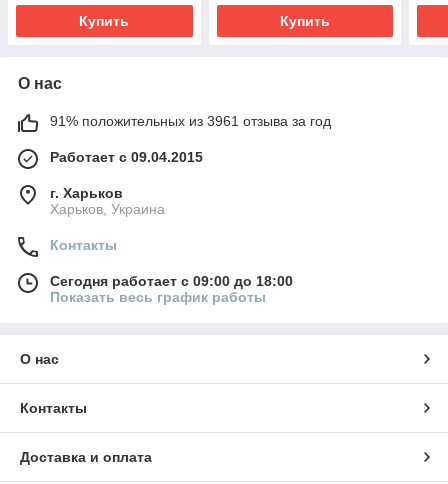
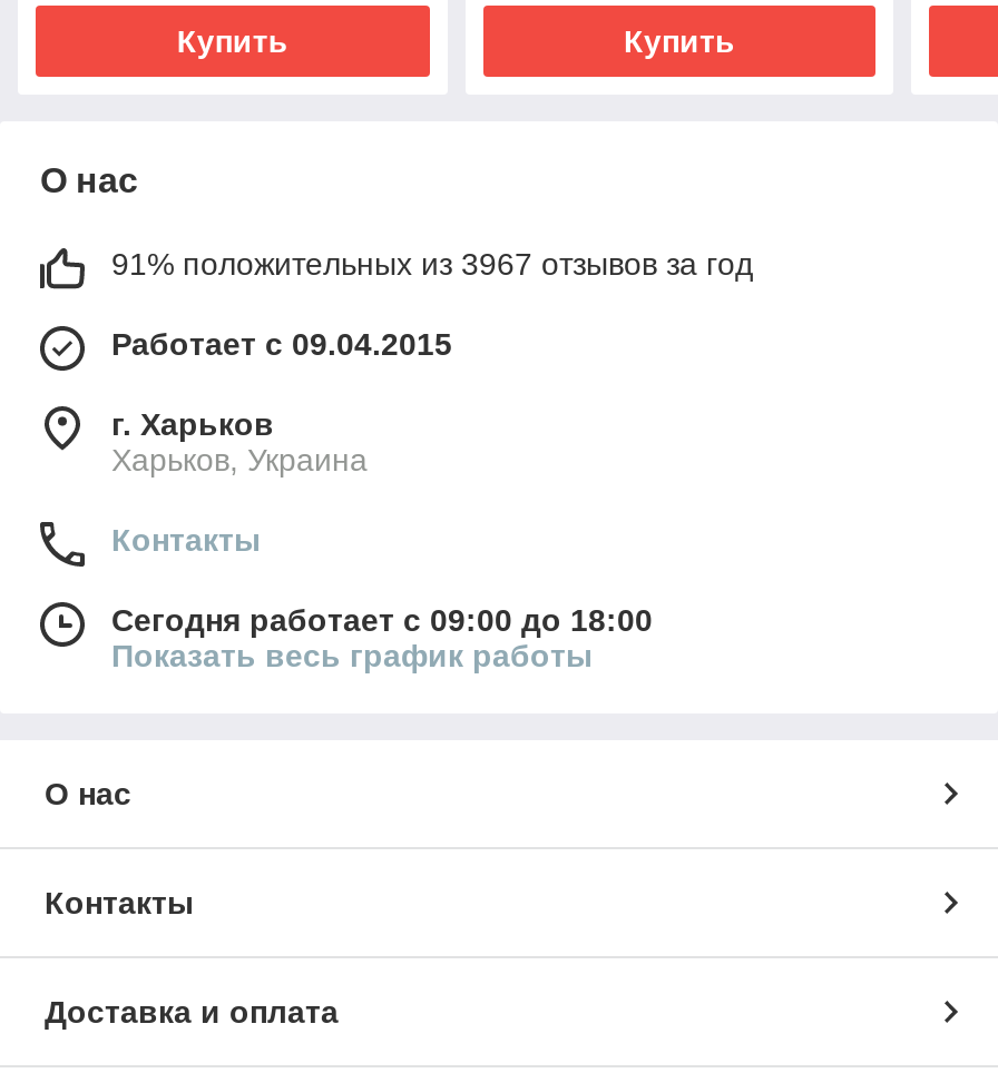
- 91% положительных из 3961 отзыва за год
+ 91% положительных из 3967 отзывов за год
